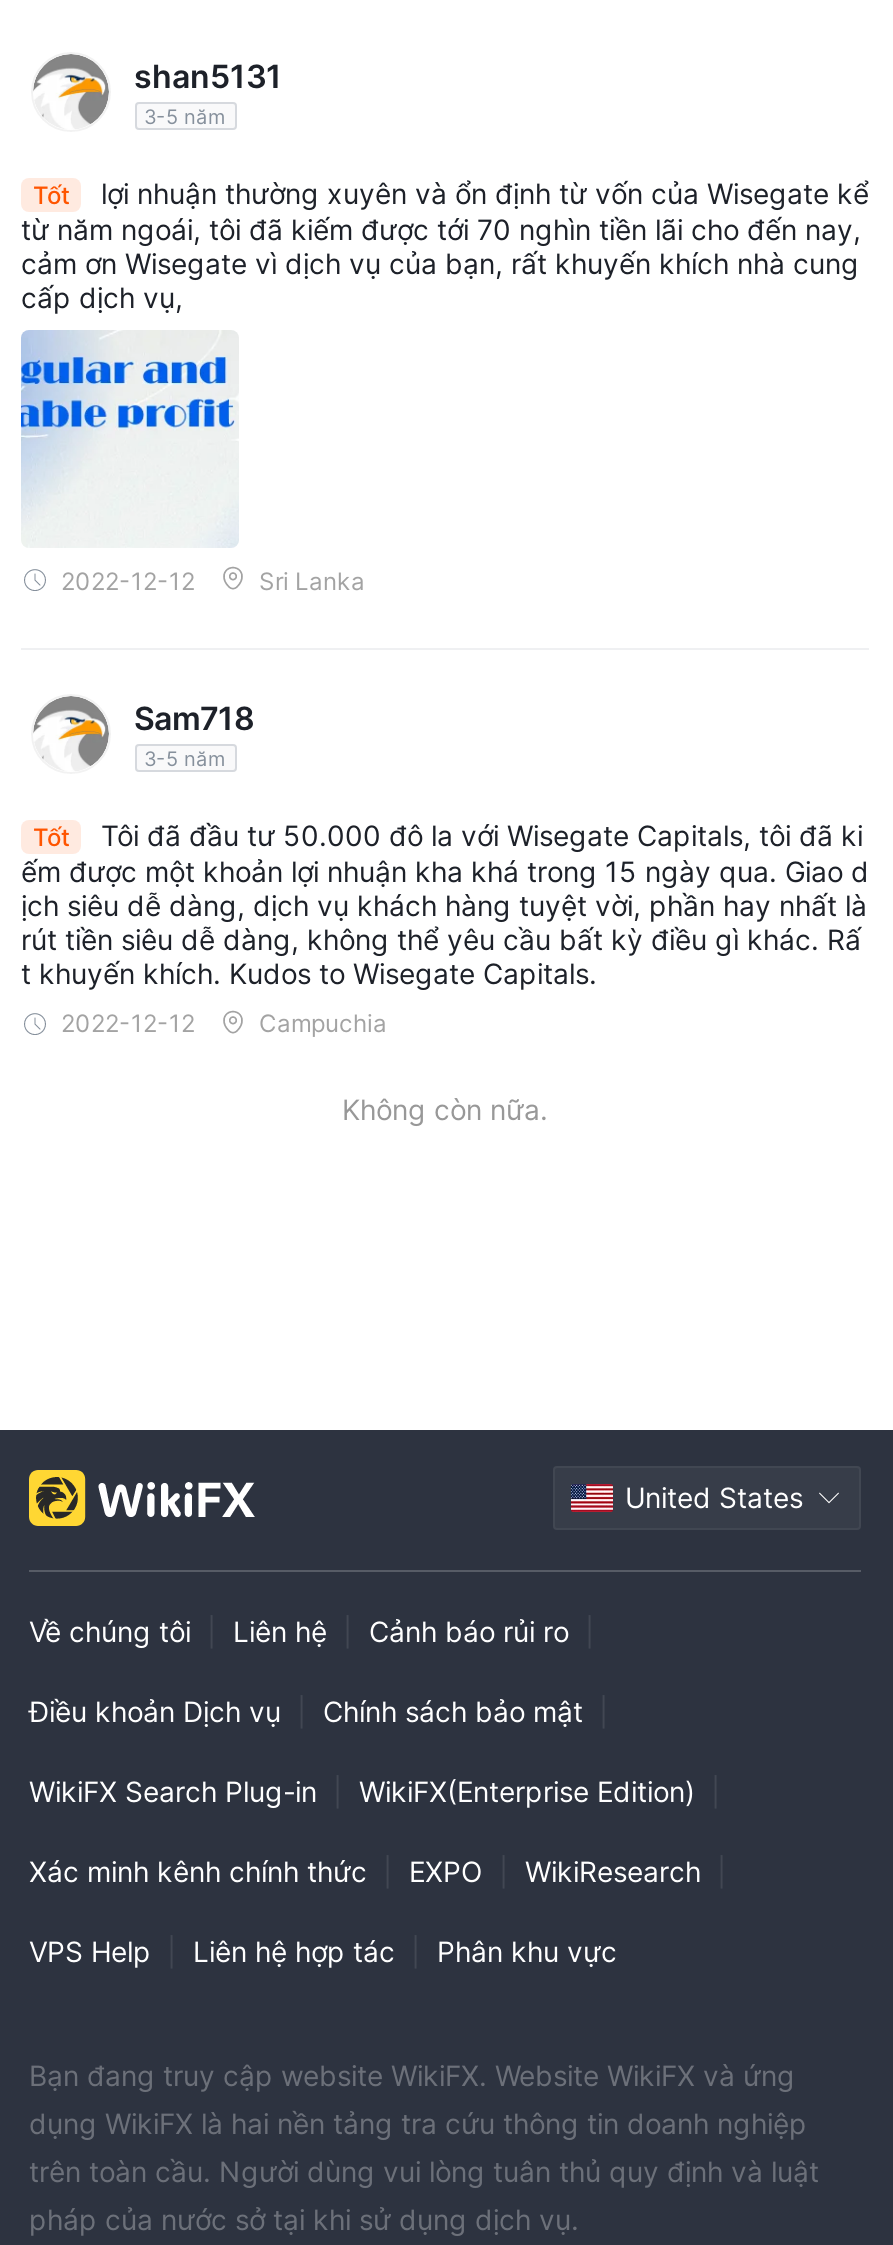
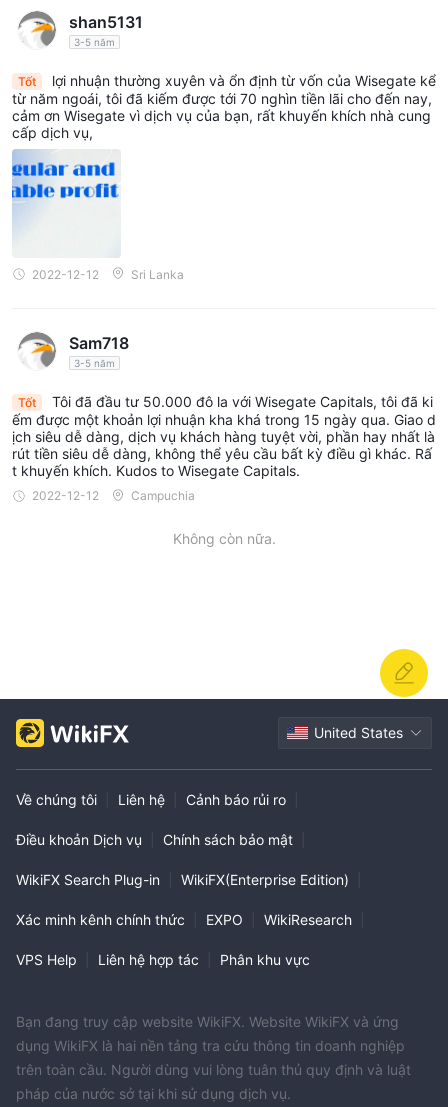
+ [image]
